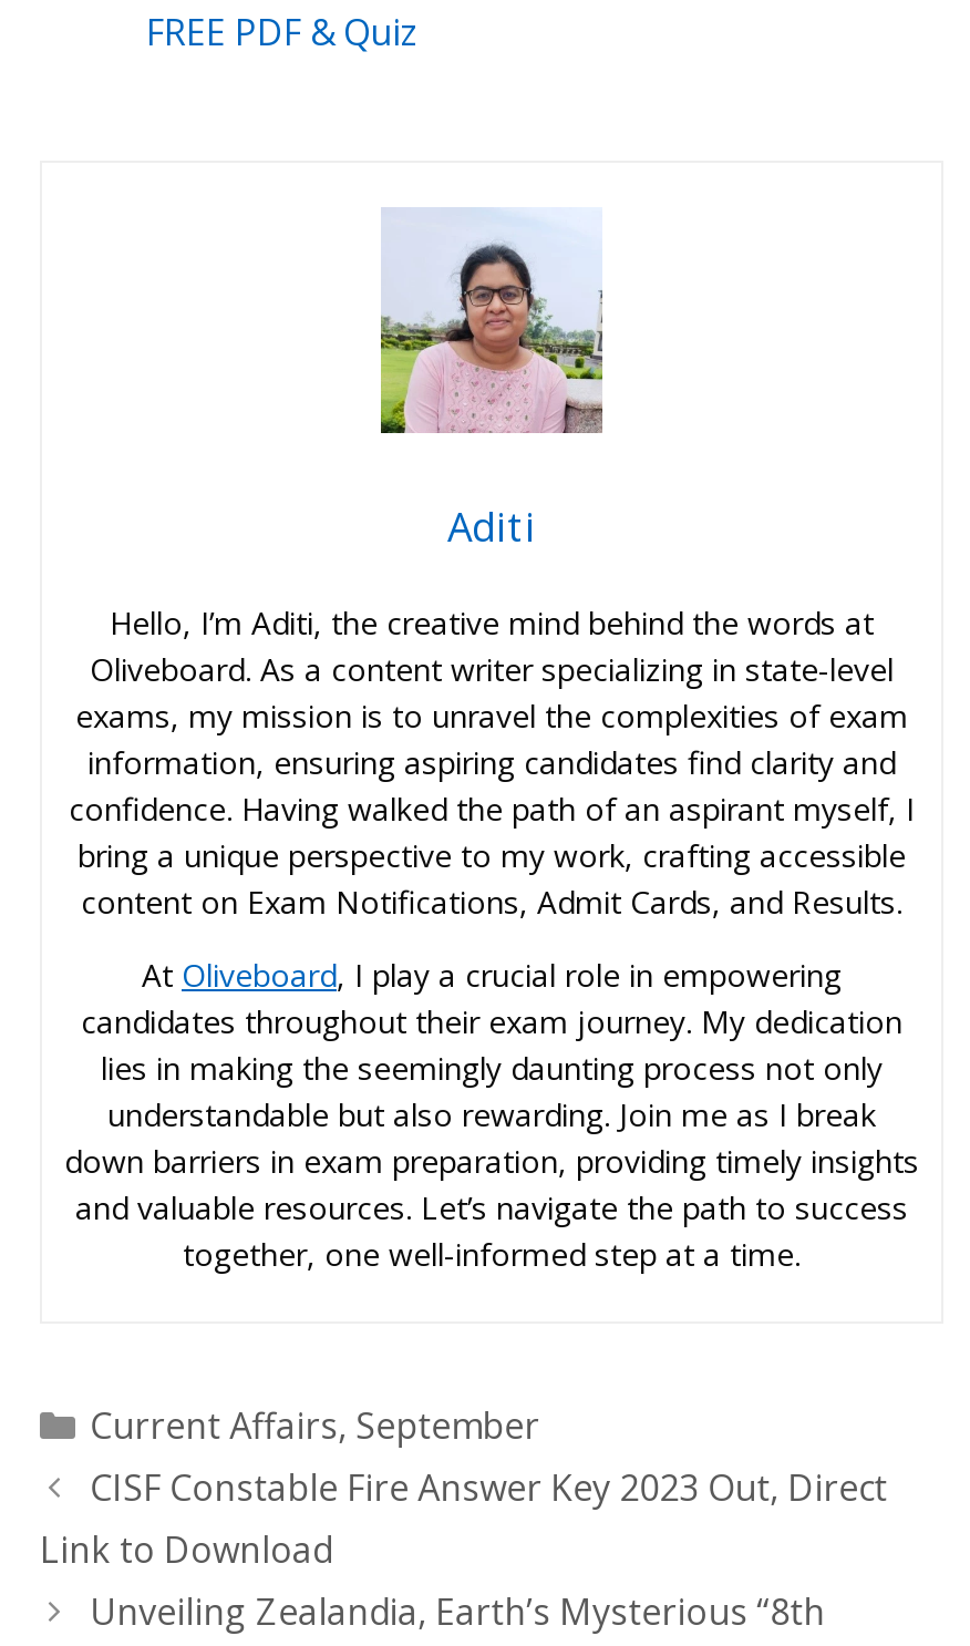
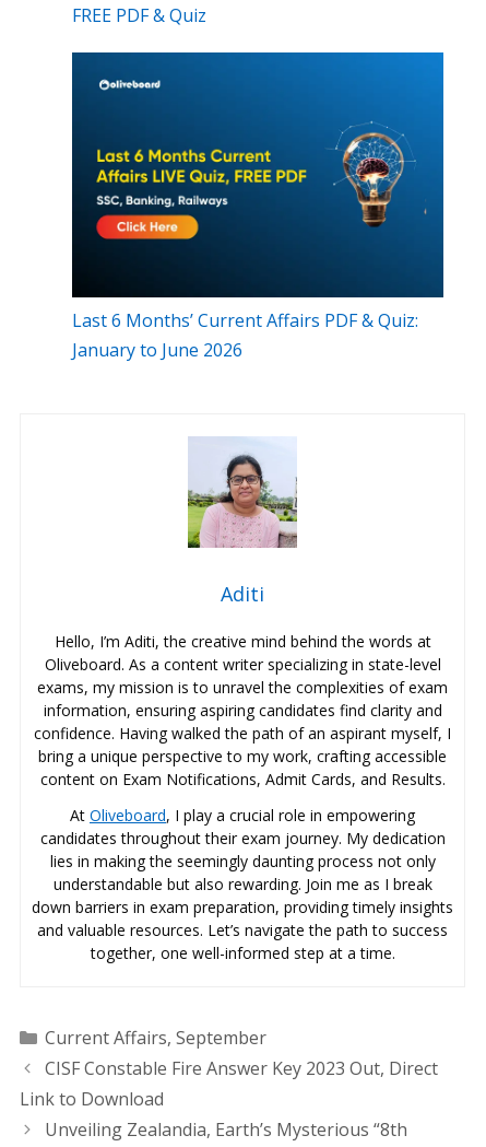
+ [image]
+ Last 6 Months’ Current Affairs PDF & Quiz:
+ January to June 2026
